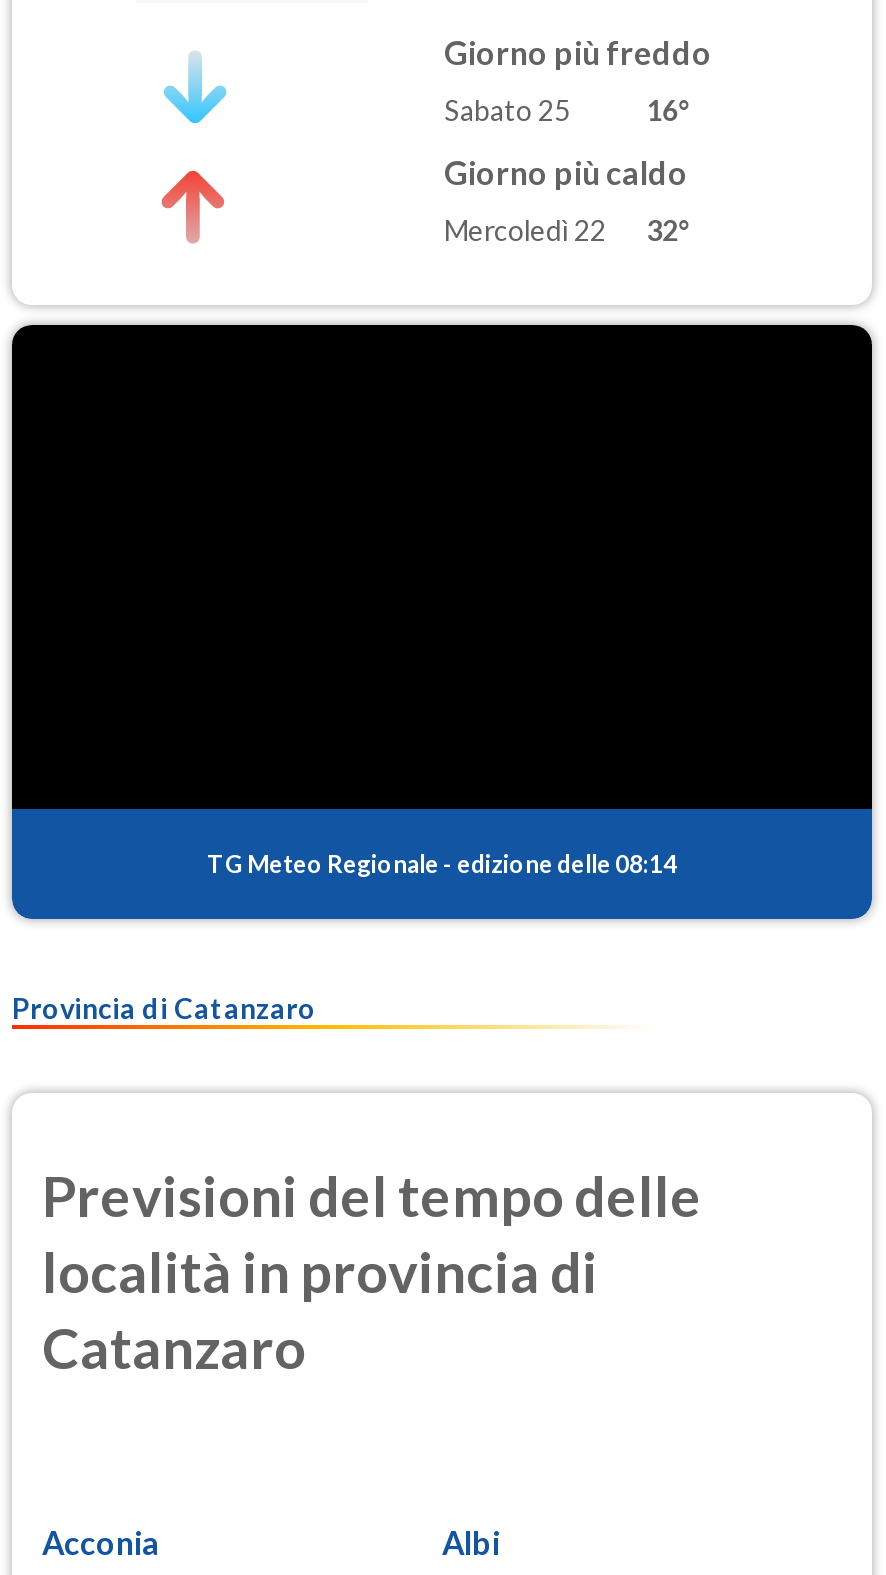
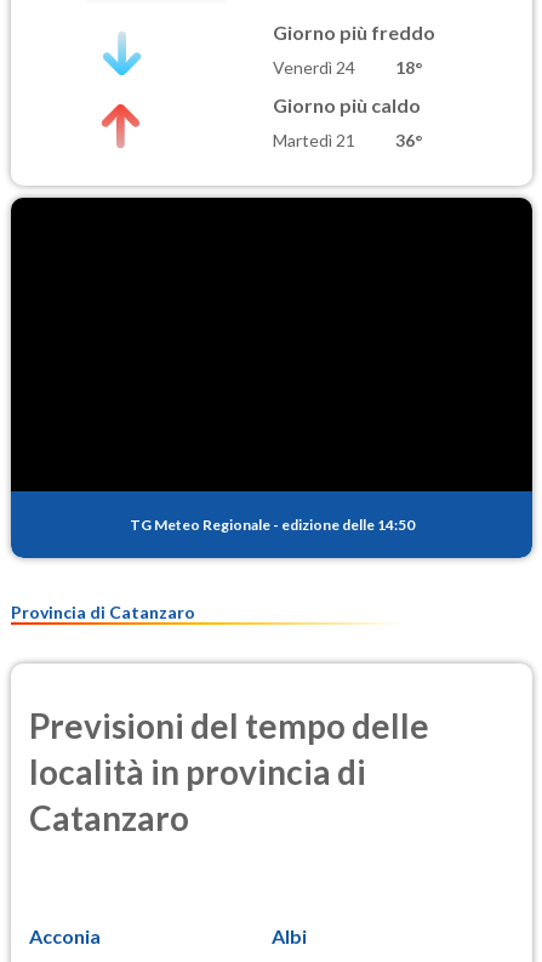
- Sabato 25
- 16°
+ Venerdì 24
+ 18°

- Mercoledì 22
- 32°
+ Martedì 21
+ 36°

- TG Meteo Regionale - edizione delle 08:14
+ TG Meteo Regionale - edizione delle 14:50
